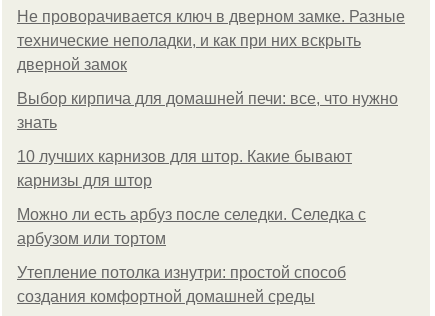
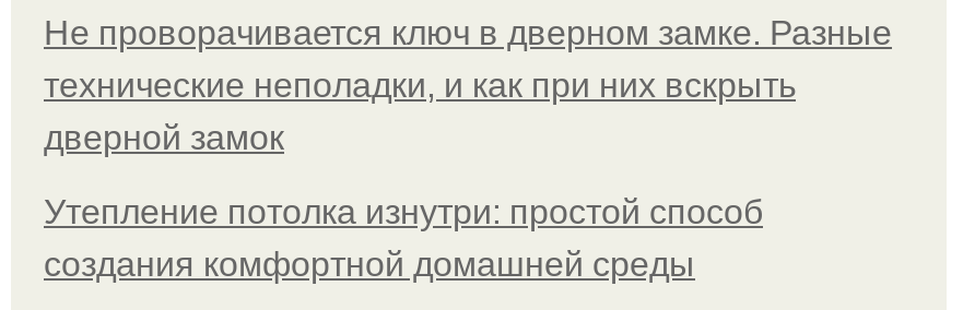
- Выбор кирпича для домашней печи: все, что нужно
- знать
- 10 лучших карнизов для штор. Какие бывают
- карнизы для штор
- Можно ли есть арбуз после селедки. Селедка с
- арбузом или тортом
